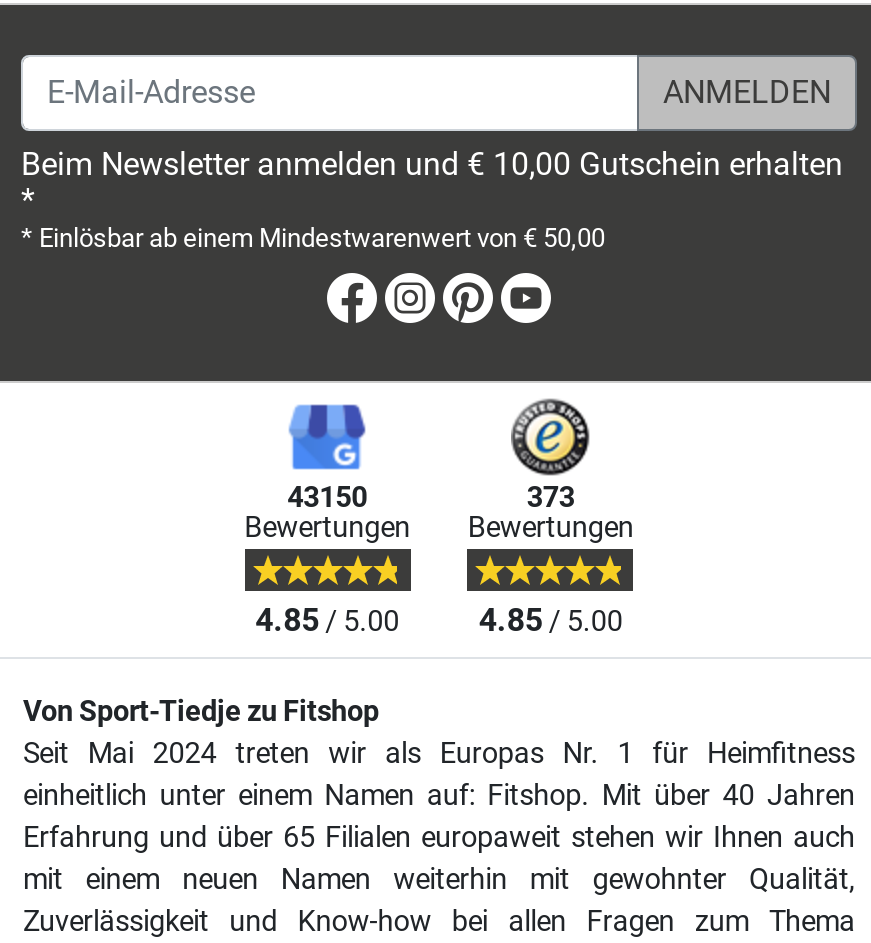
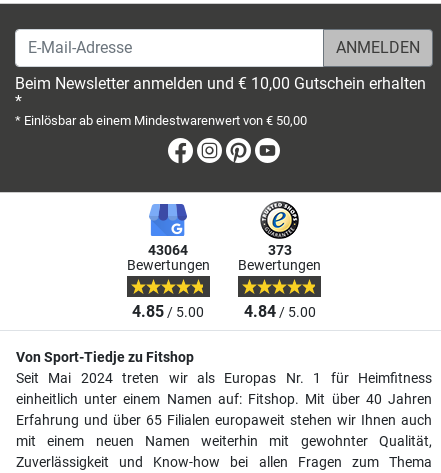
- 43150
+ 43064

- 4.85 / 5.00
+ 4.84 / 5.00
